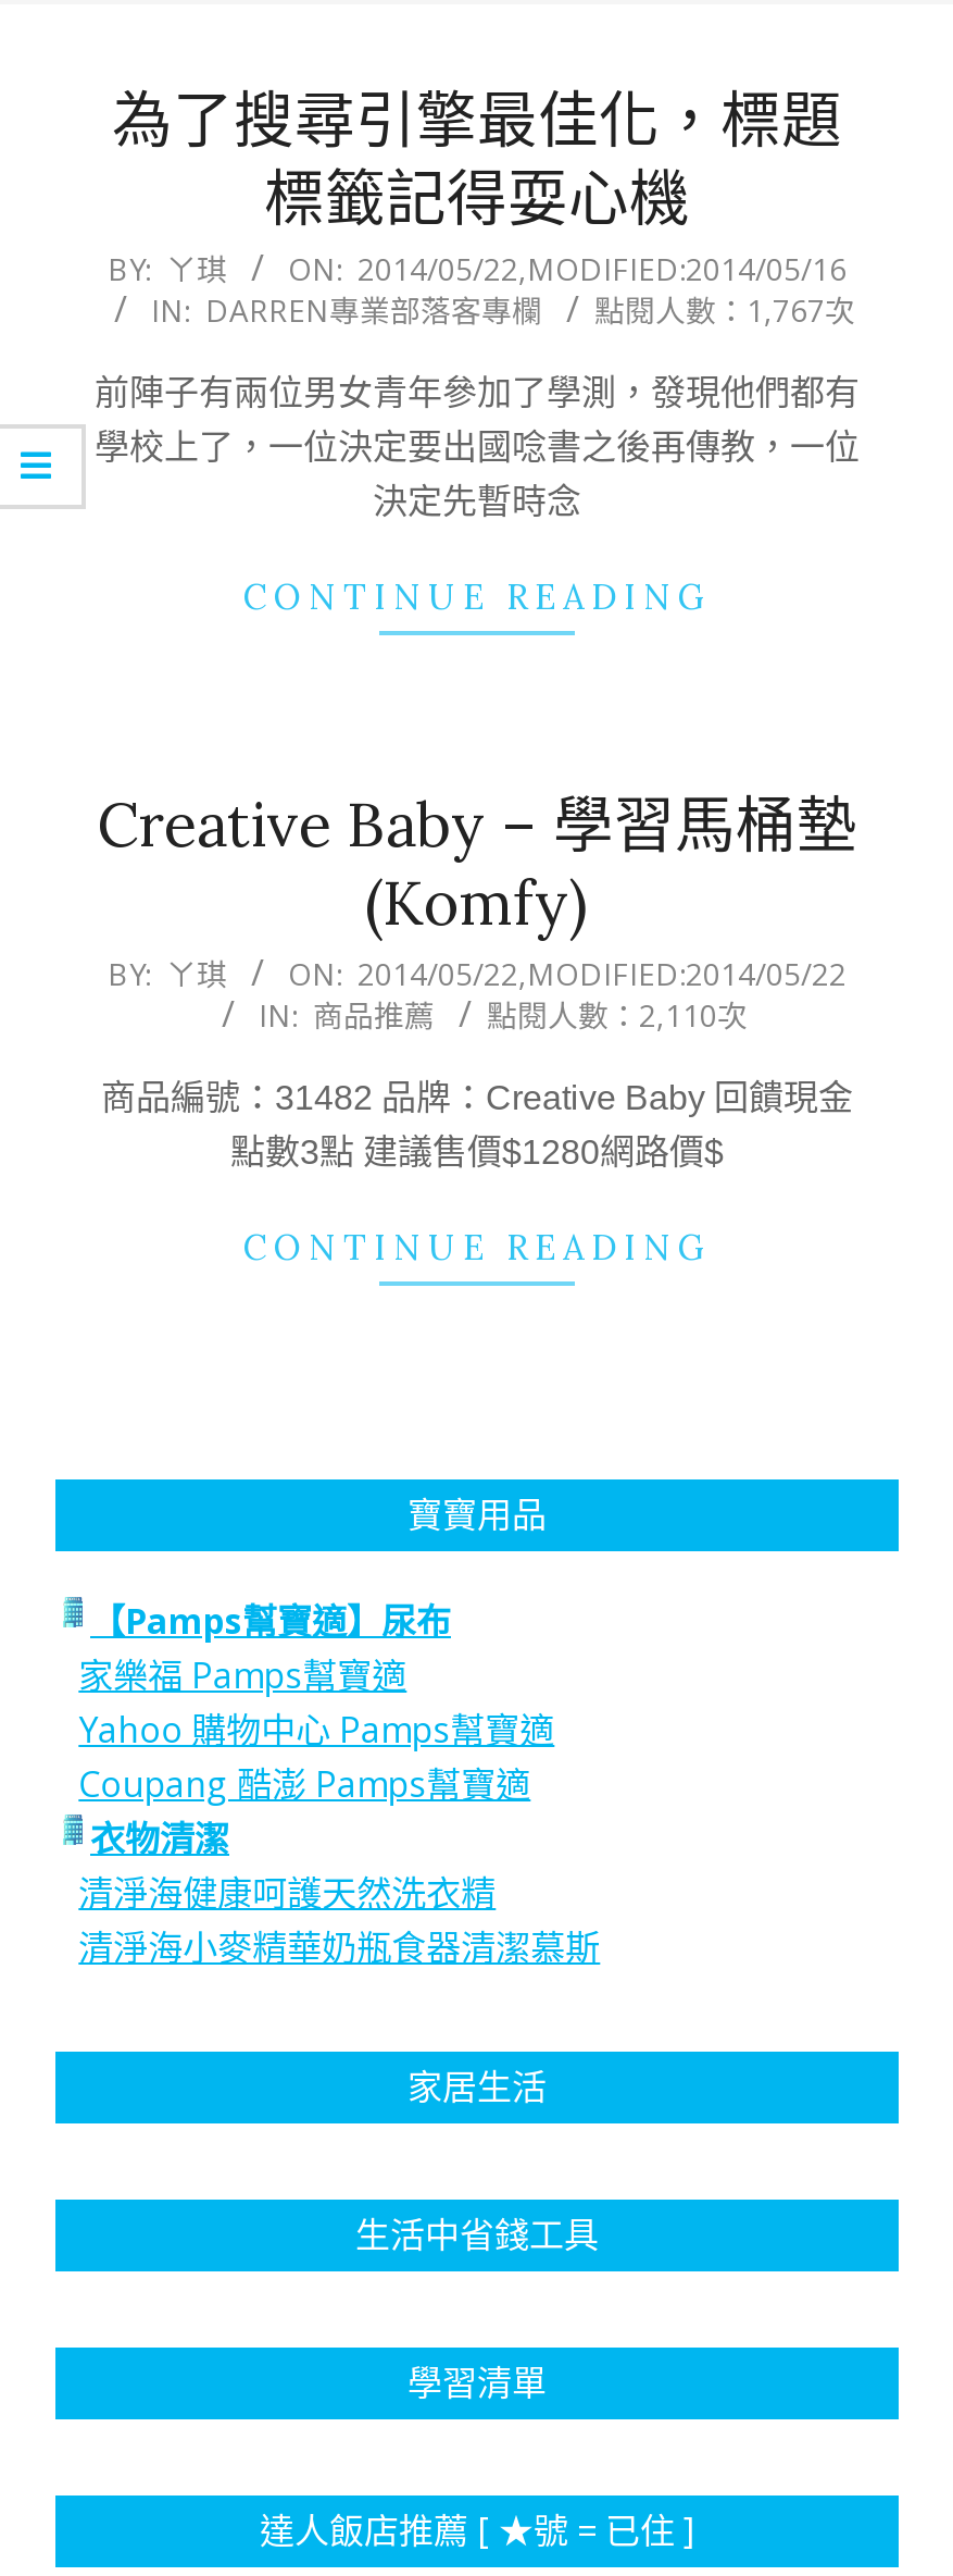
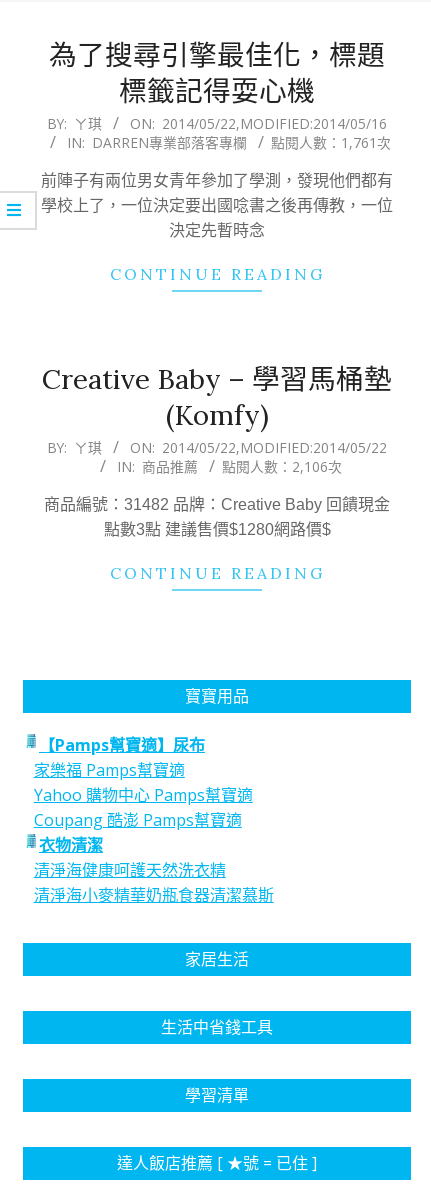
- 點閱人數：1,767次
+ 點閱人數：1,761次

- IN: 商品推薦 點閱人數：2,110次
+ IN: 商品推薦 點閱人數：2,106次
